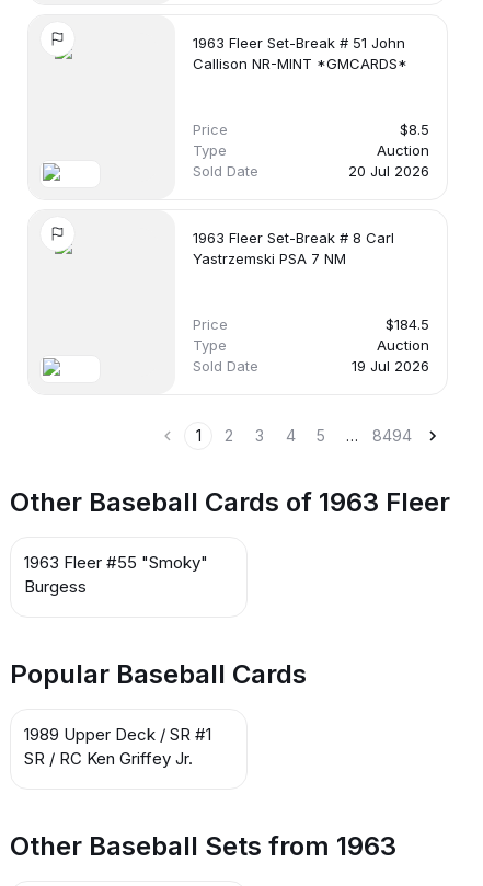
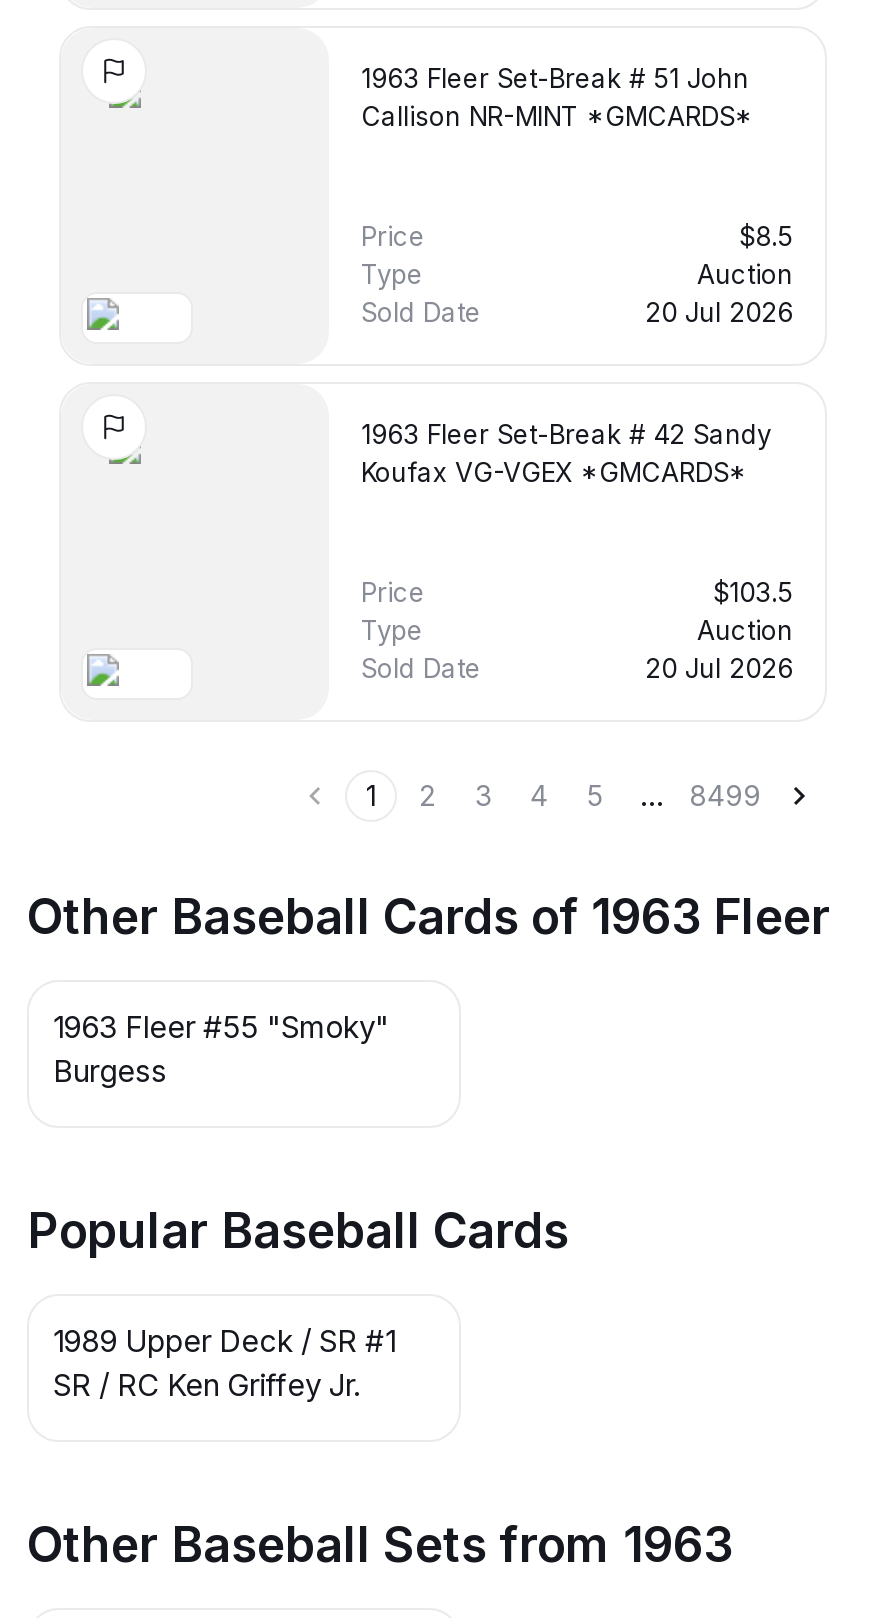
- 1963 Fleer Set-Break # 8 Carl
- Yastrzemski PSA 7 NM
+ 1963 Fleer Set-Break # 42 Sandy
+ Koufax VG-VGEX *GMCARDS*

- $184.5
+ $103.5

- 19 Jul 2026
+ 20 Jul 2026

- 8494
+ 8499
